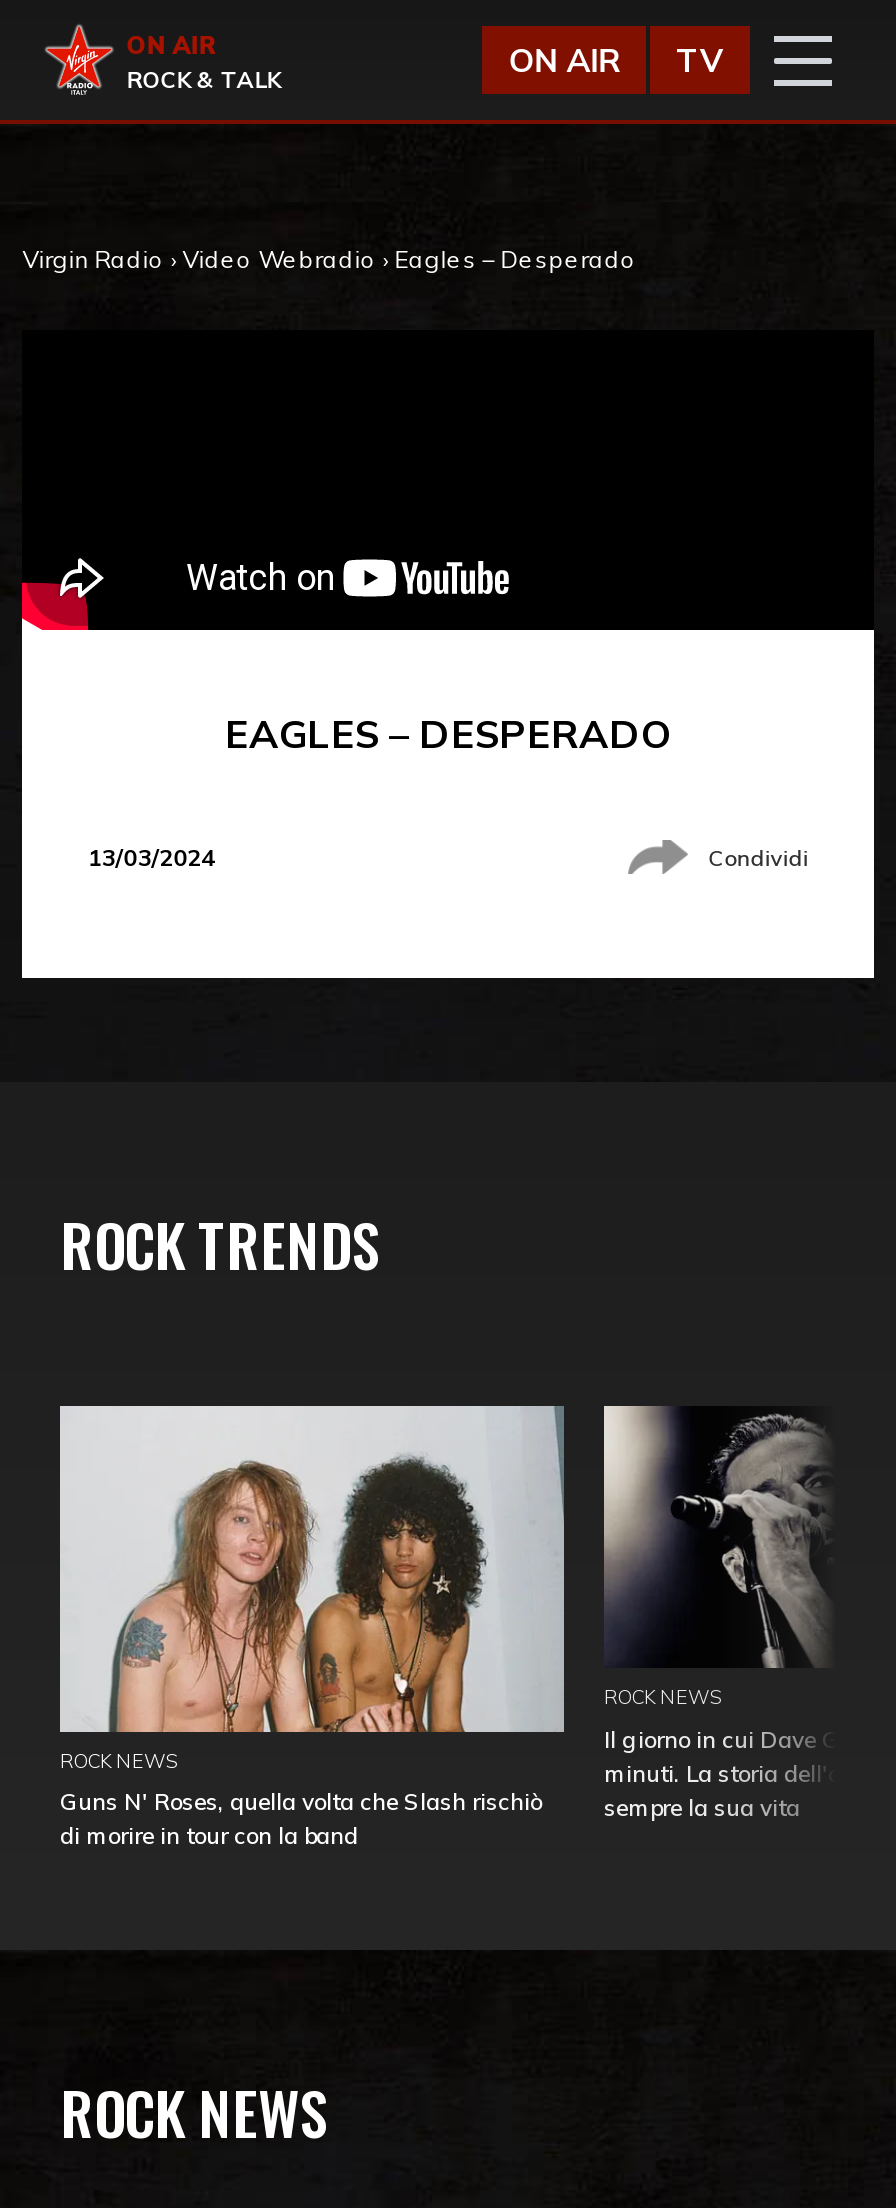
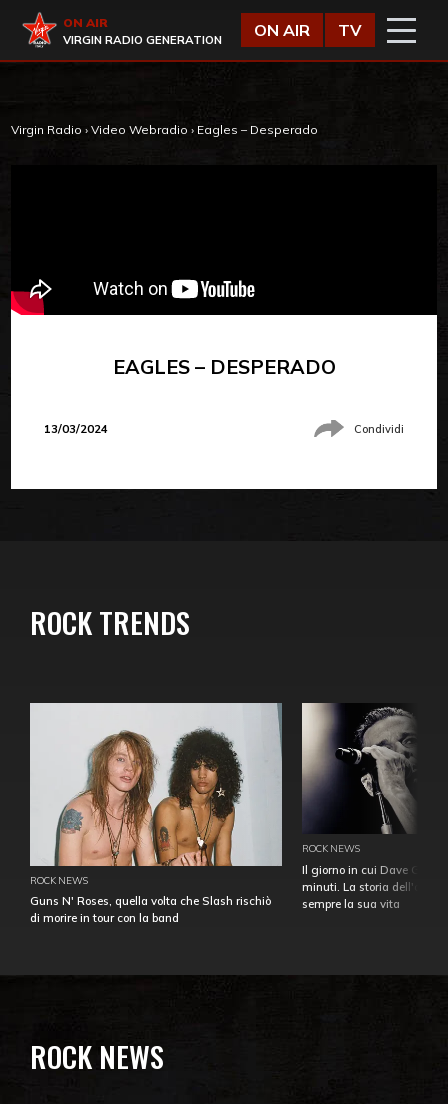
- ROCK & TALK
+ VIRGIN RADIO GENERATION
